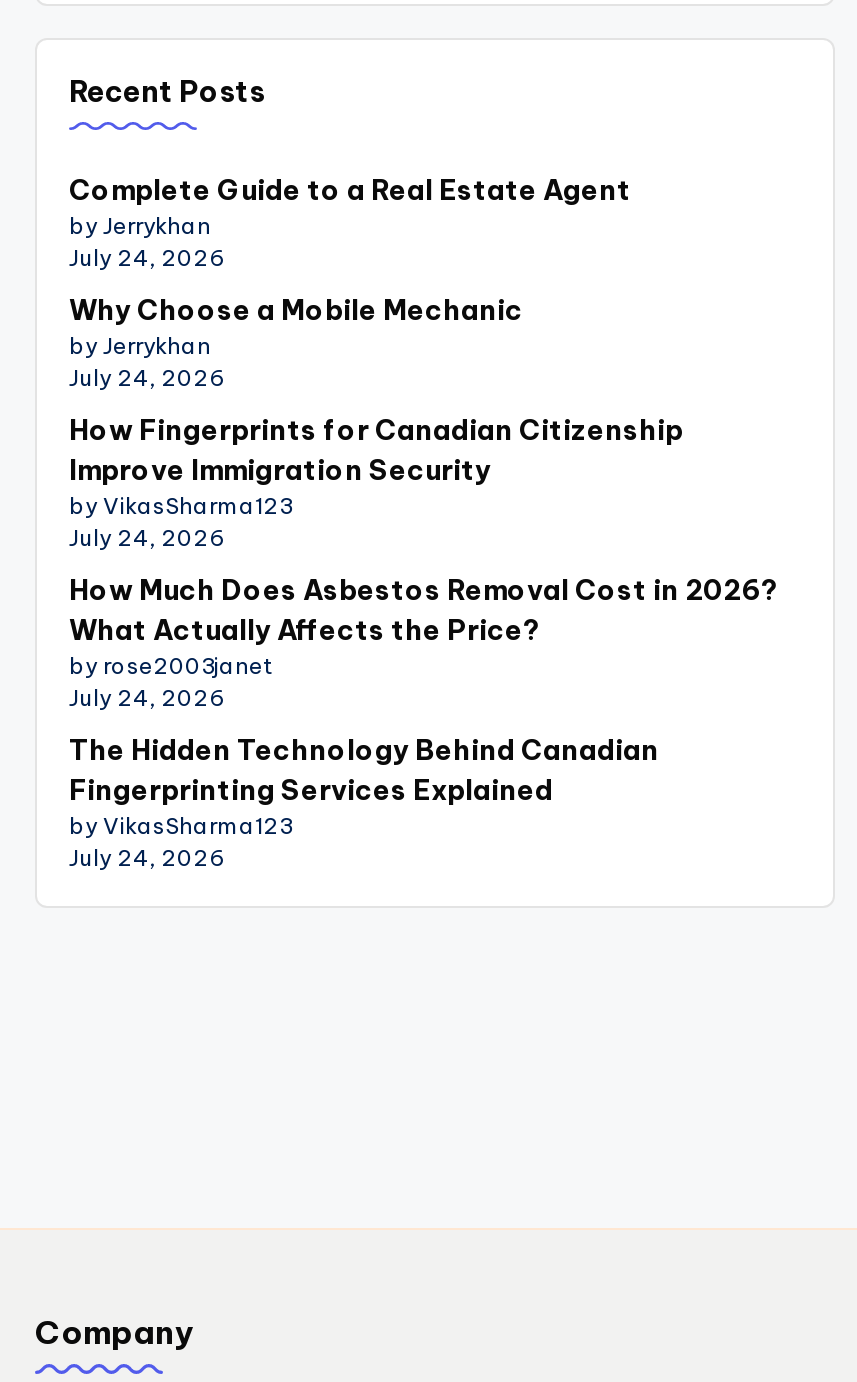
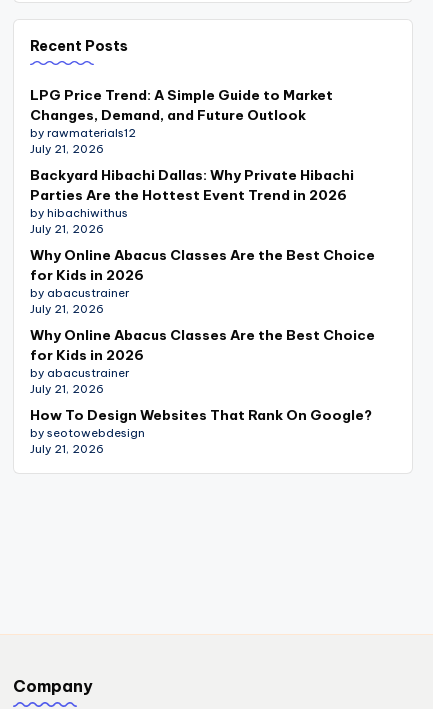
- Complete Guide to a Real Estate Agent
- by Jerrykhan
- July 24, 2026
+ LPG Price Trend: A Simple Guide to Market
+ Changes, Demand, and Future Outlook
+ by rawmaterials12
+ July 21, 2026

- Why Choose a Mobile Mechanic
- by Jerrykhan
- July 24, 2026
+ Backyard Hibachi Dallas: Why Private Hibachi
+ Parties Are the Hottest Event Trend in 2026
+ by hibachiwithus
+ July 21, 2026

- How Fingerprints for Canadian Citizenship
- Improve Immigration Security
- by VikasSharma123
- July 24, 2026
+ Why Online Abacus Classes Are the Best Choice
+ for Kids in 2026
+ by abacustrainer
+ July 21, 2026

- How Much Does Asbestos Removal Cost in 2026?
- What Actually Affects the Price?
- by rose2003janet
- July 24, 2026
+ Why Online Abacus Classes Are the Best Choice
+ for Kids in 2026
+ by abacustrainer
+ July 21, 2026

- The Hidden Technology Behind Canadian
- Fingerprinting Services Explained
- by VikasSharma123
- July 24, 2026
+ How To Design Websites That Rank On Google?
+ by seotowebdesign
+ July 21, 2026
